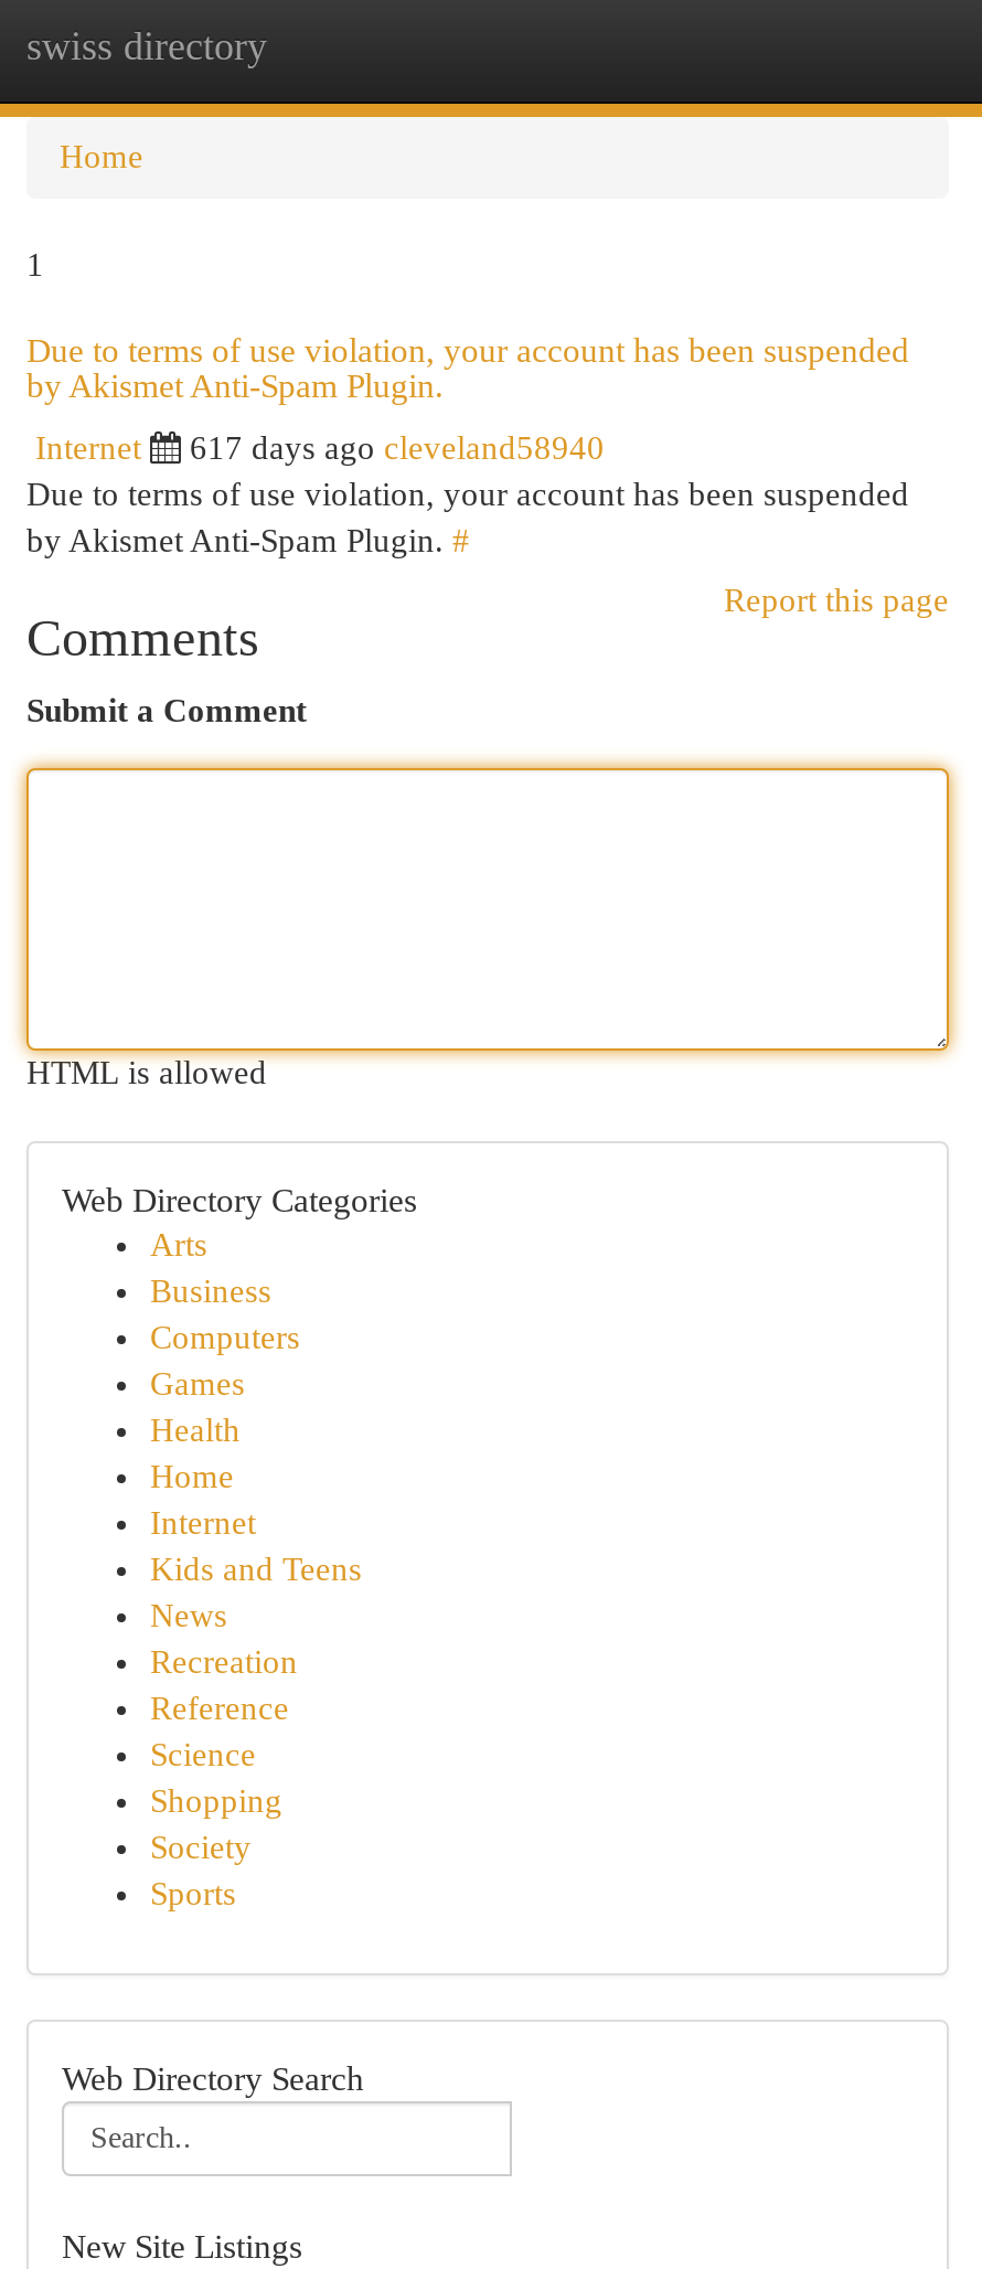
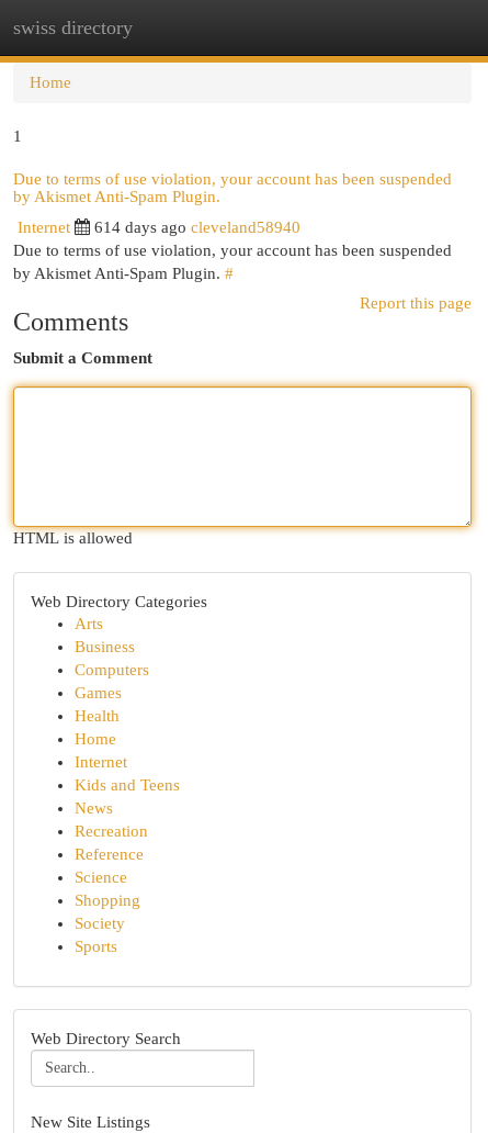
- 617 days ago cleveland58940
+ 614 days ago cleveland58940
